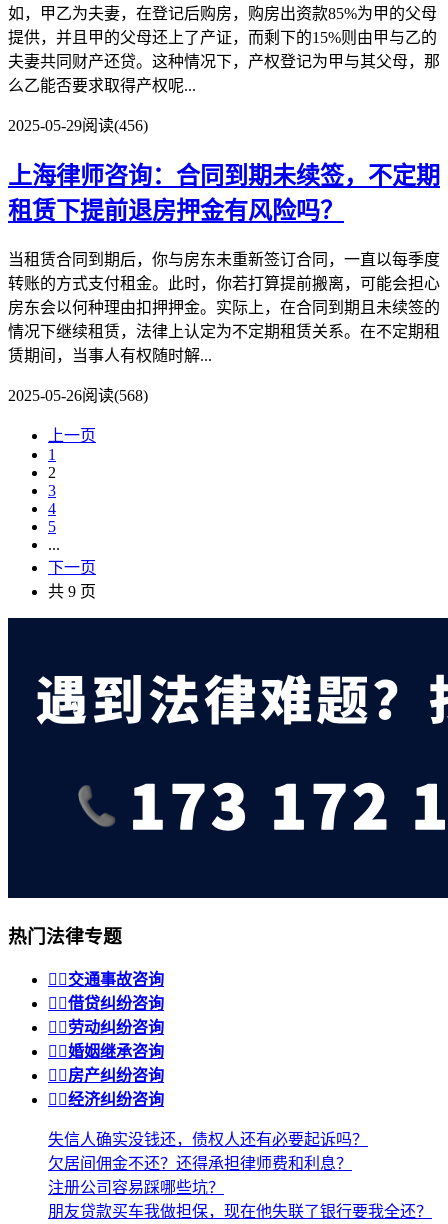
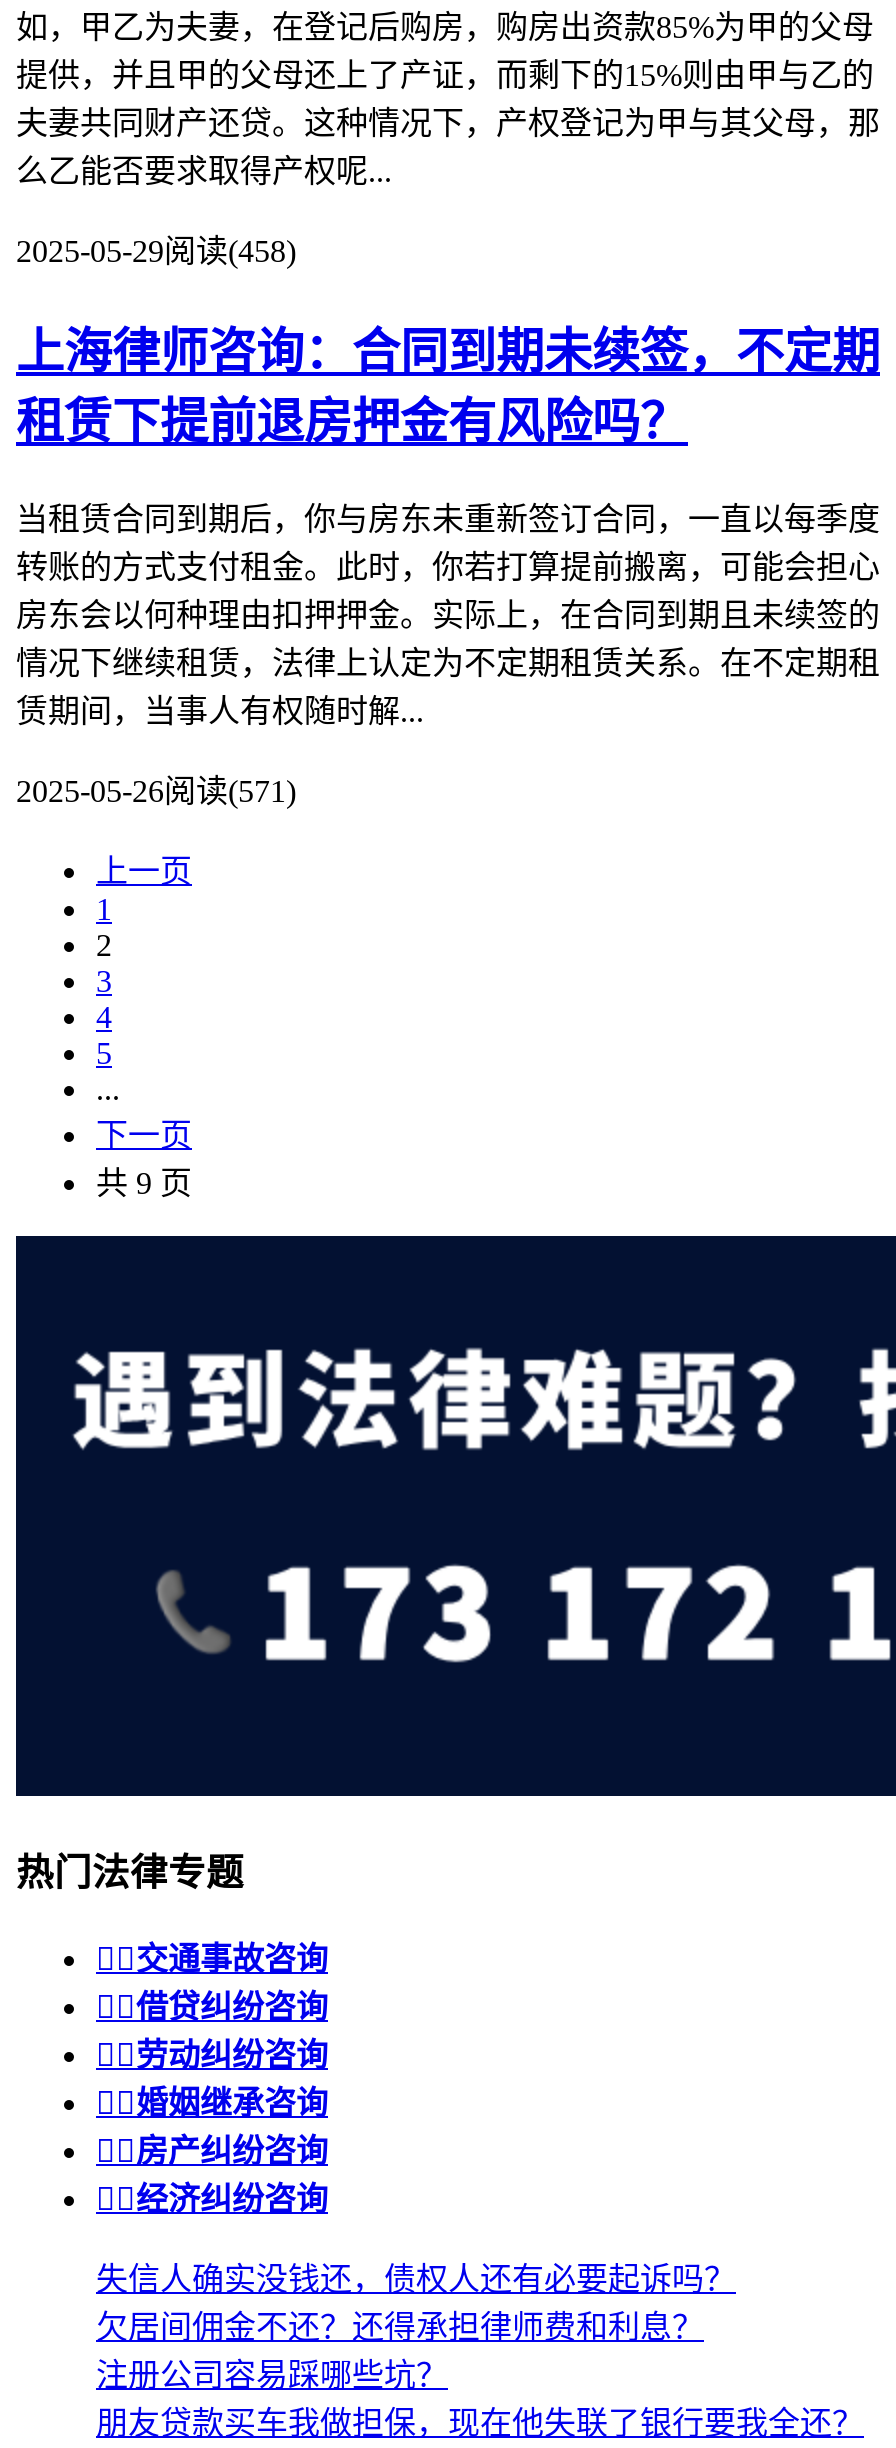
- 2025-05-29阅读(456)
+ 2025-05-29阅读(458)

- 2025-05-26阅读(568)
+ 2025-05-26阅读(571)
